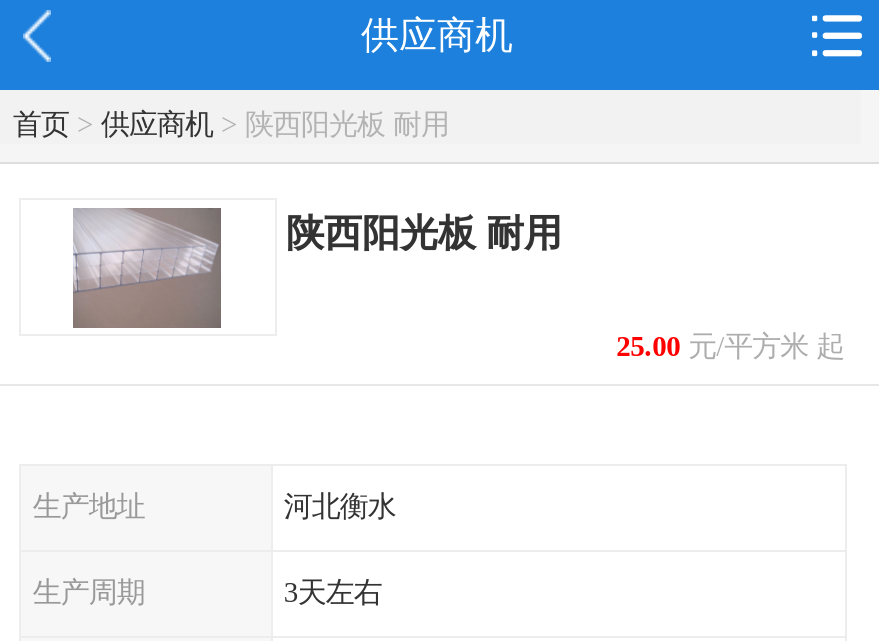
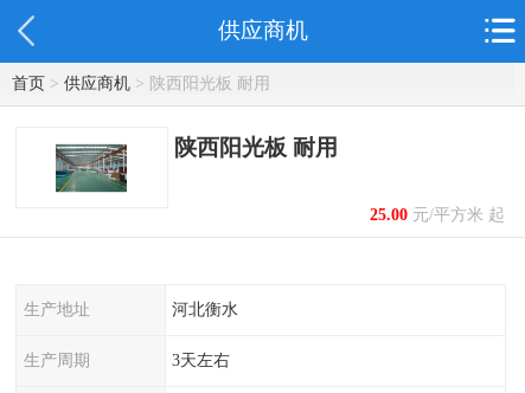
- [image]
+ [image]
